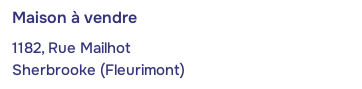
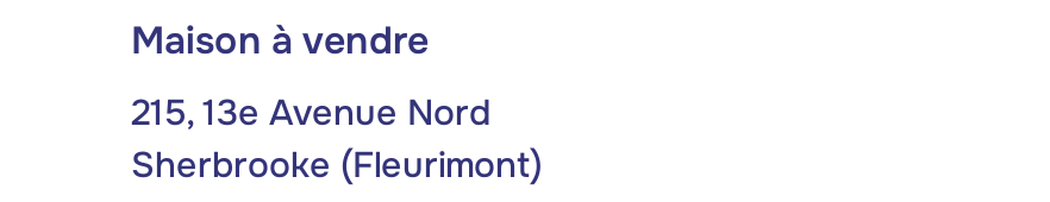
- 1182, Rue Mailhot
+ 215, 13e Avenue Nord
